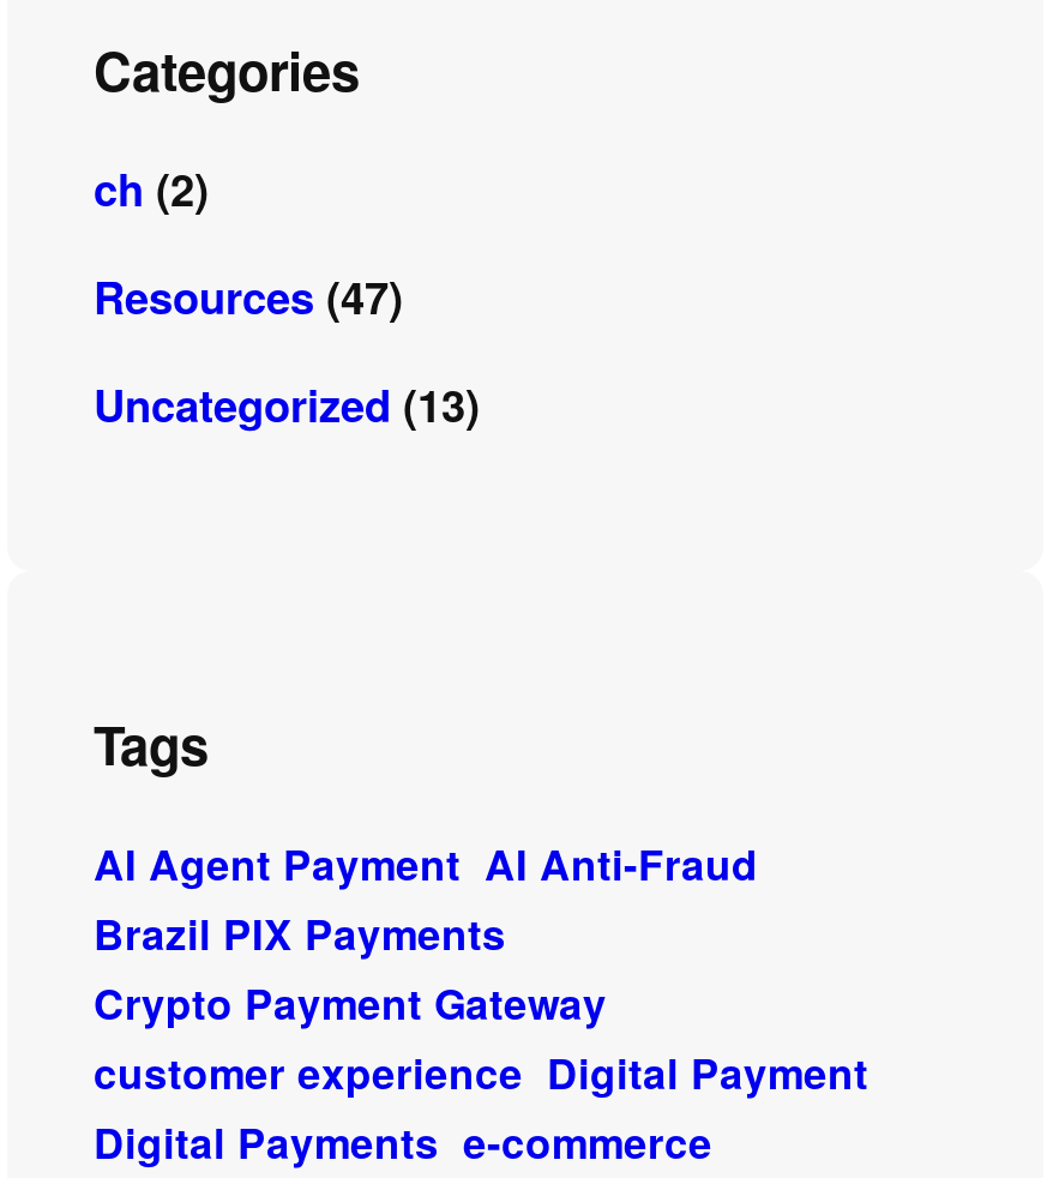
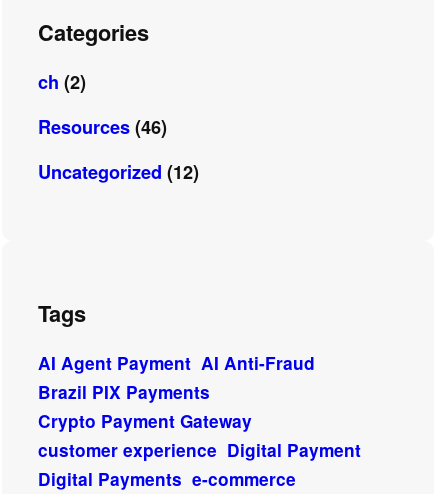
- Resources (47)
+ Resources (46)

- Uncategorized (13)
+ Uncategorized (12)
